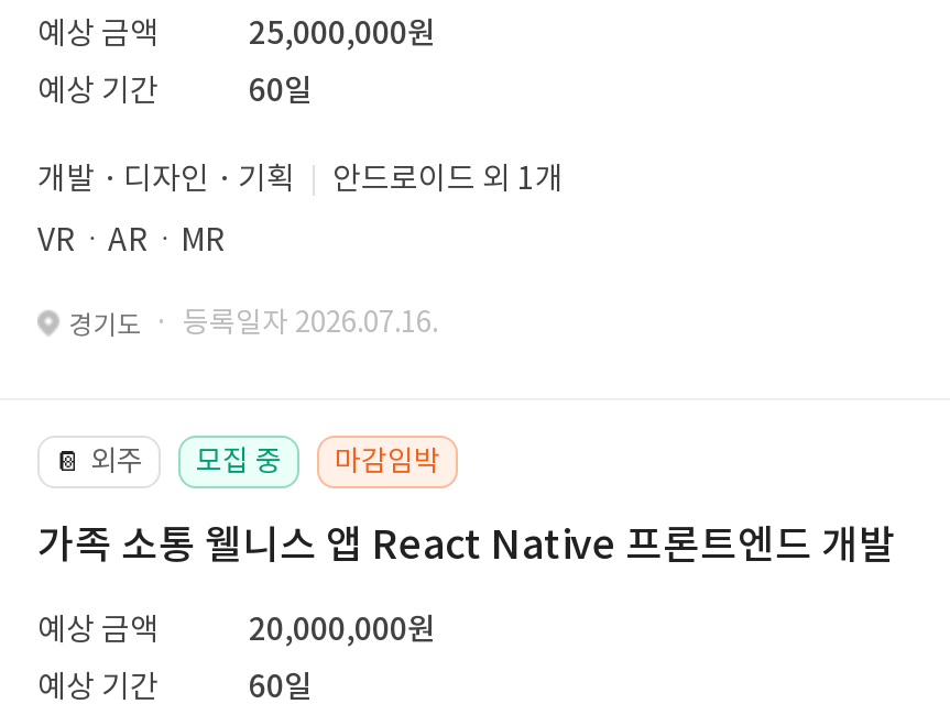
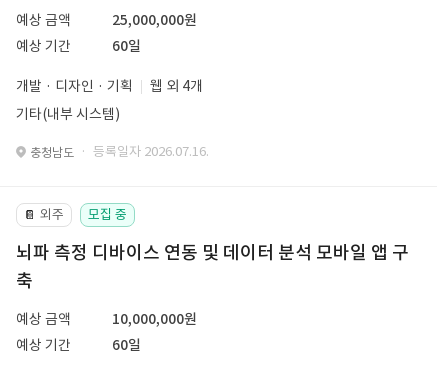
- 안드로이드 외 1개
+ 웹 외 4개

- VRㆍARㆍMR
+ 기타(내부 시스템)

- 경기도 · 등록일자 2026.07.16.
+ 충청남도 · 등록일자 2026.07.16.

- 마감임박
- 가족 소통 웰니스 앱 React Native 프론트엔드 개발
+ 뇌파 측정 디바이스 연동 및 데이터 분석 모바일 앱 구
+ 축

- 20,000,000원
+ 10,000,000원
